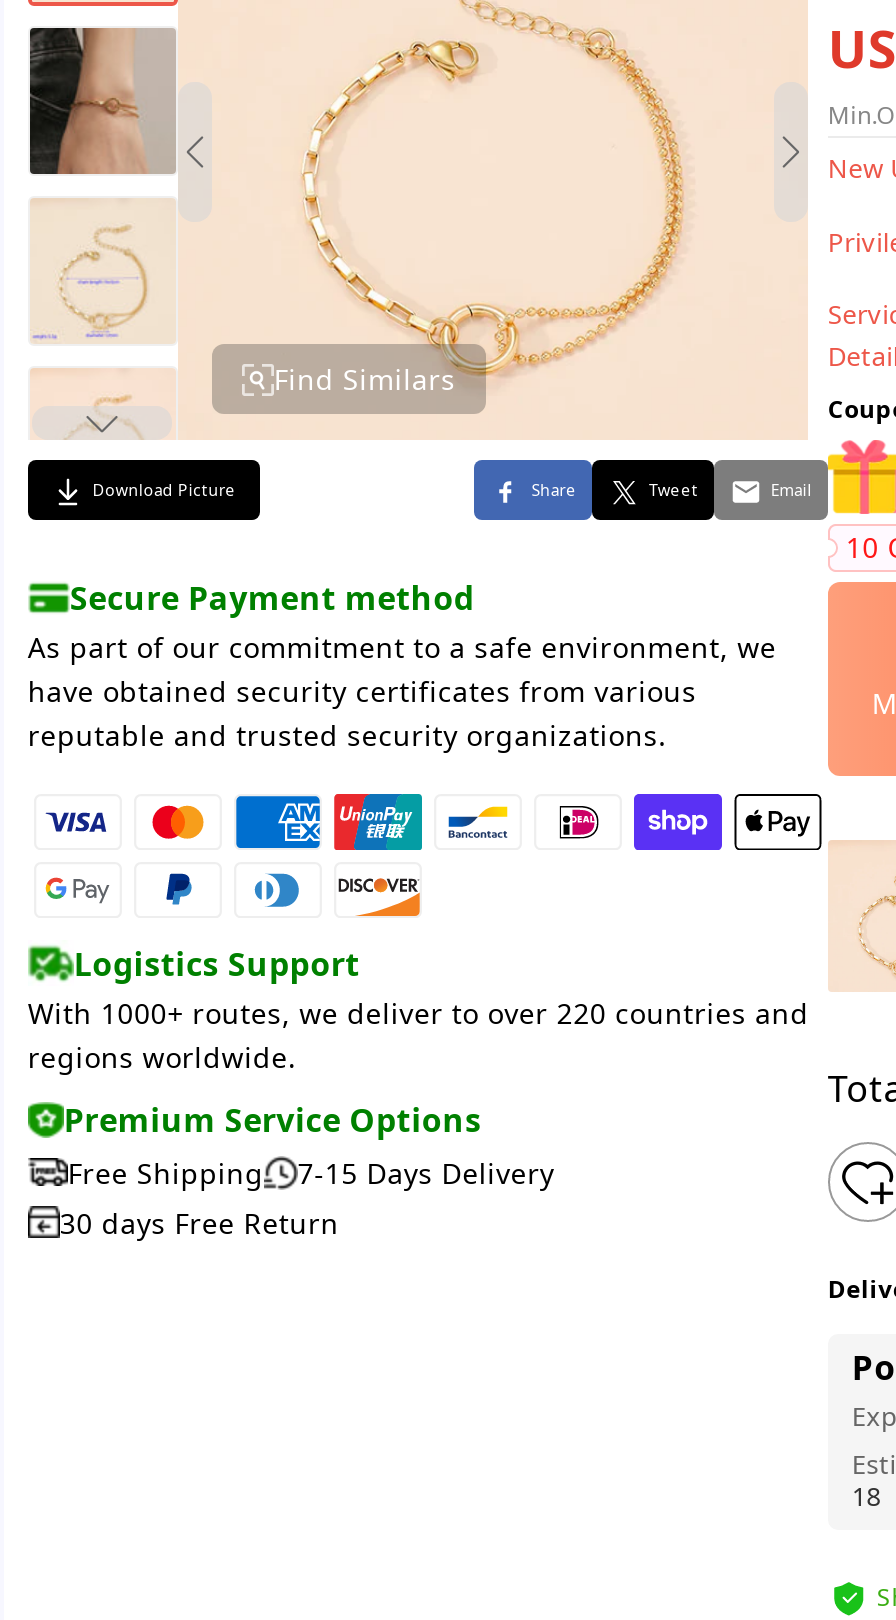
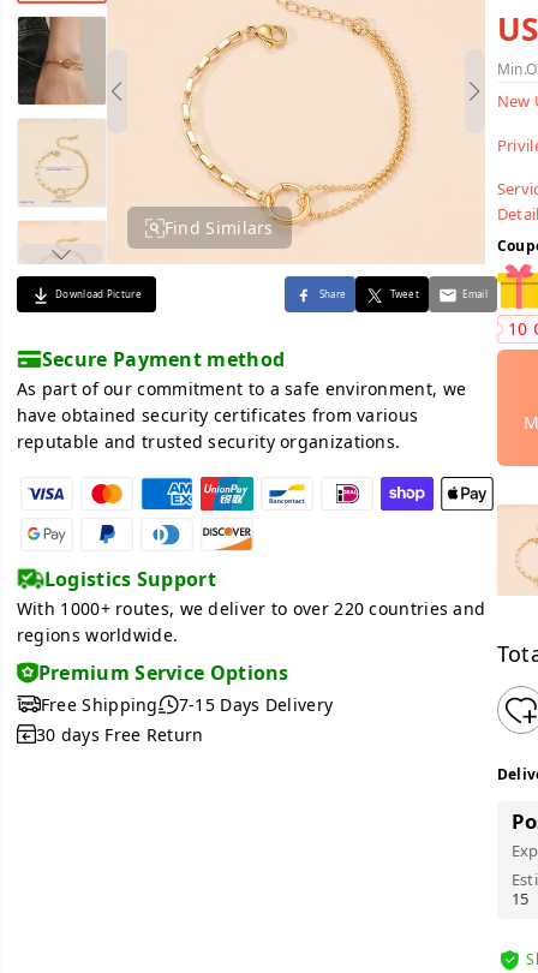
- 18
+ 15
